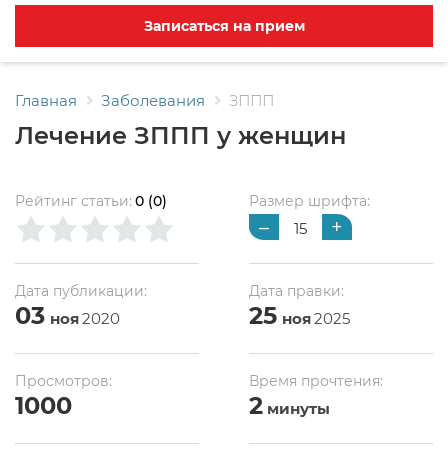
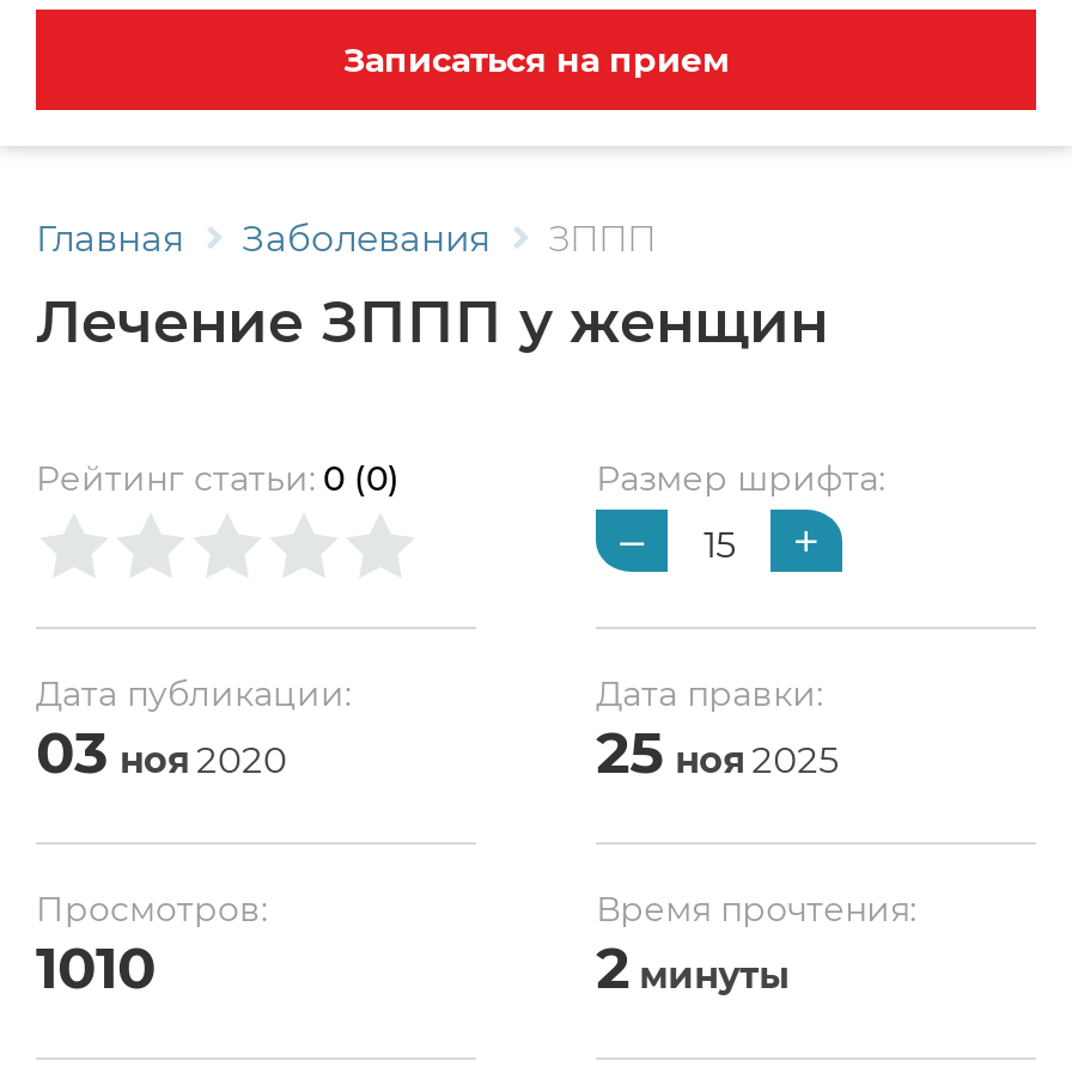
- 1000
+ 1010
